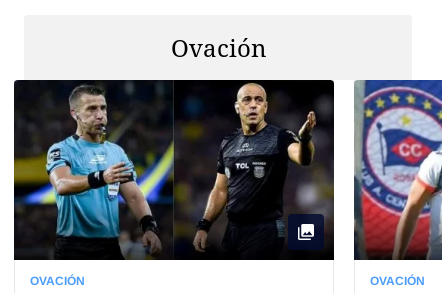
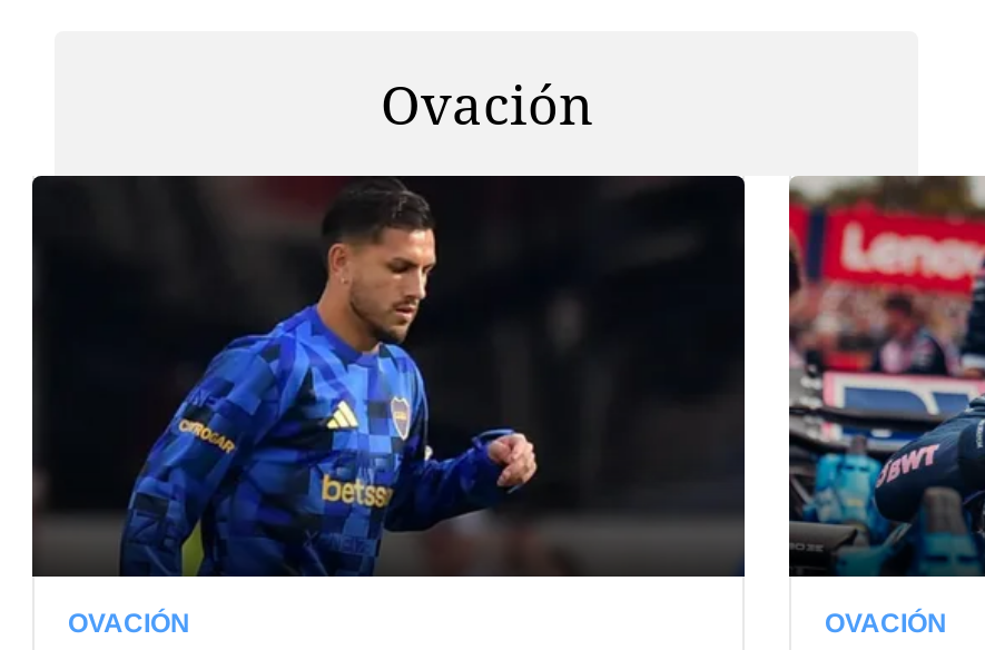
- [image]
+ [image]

- [image]
+ [image]
